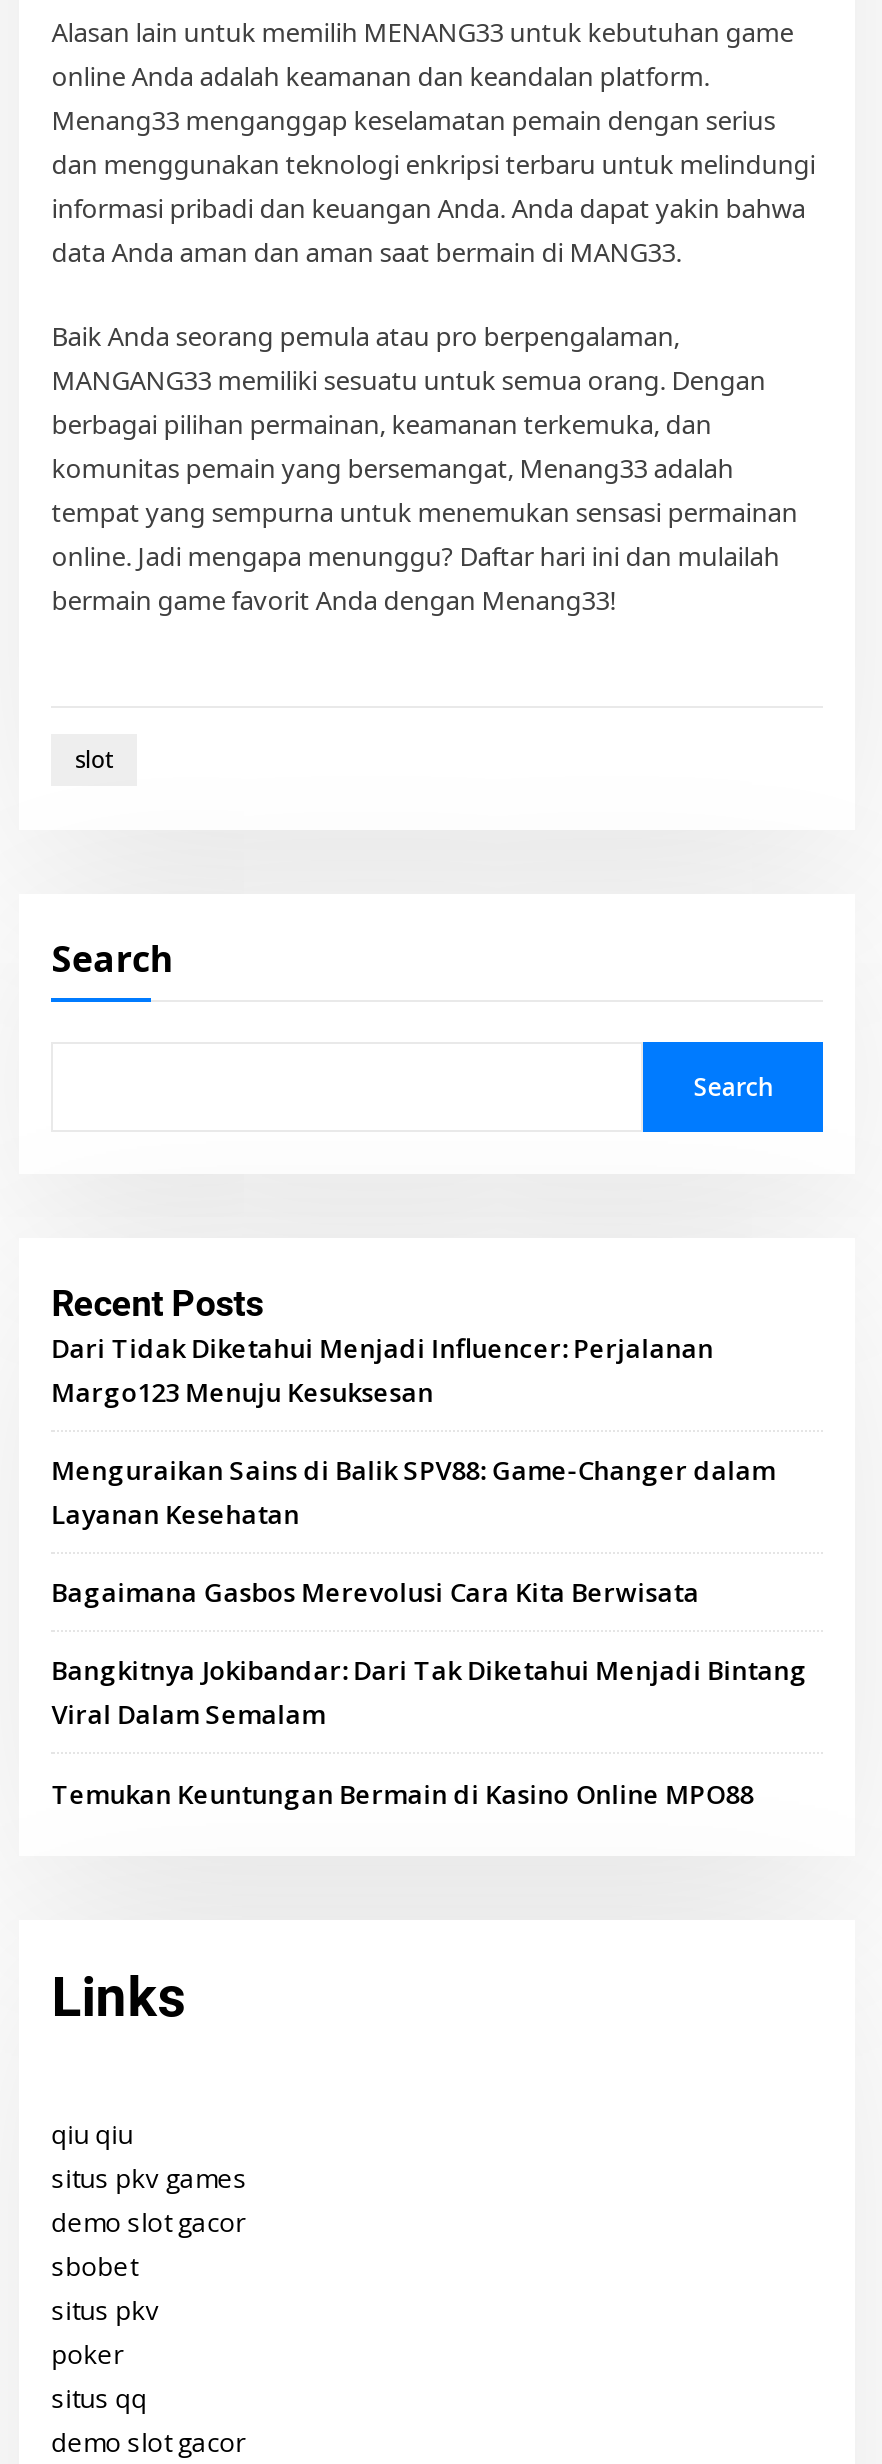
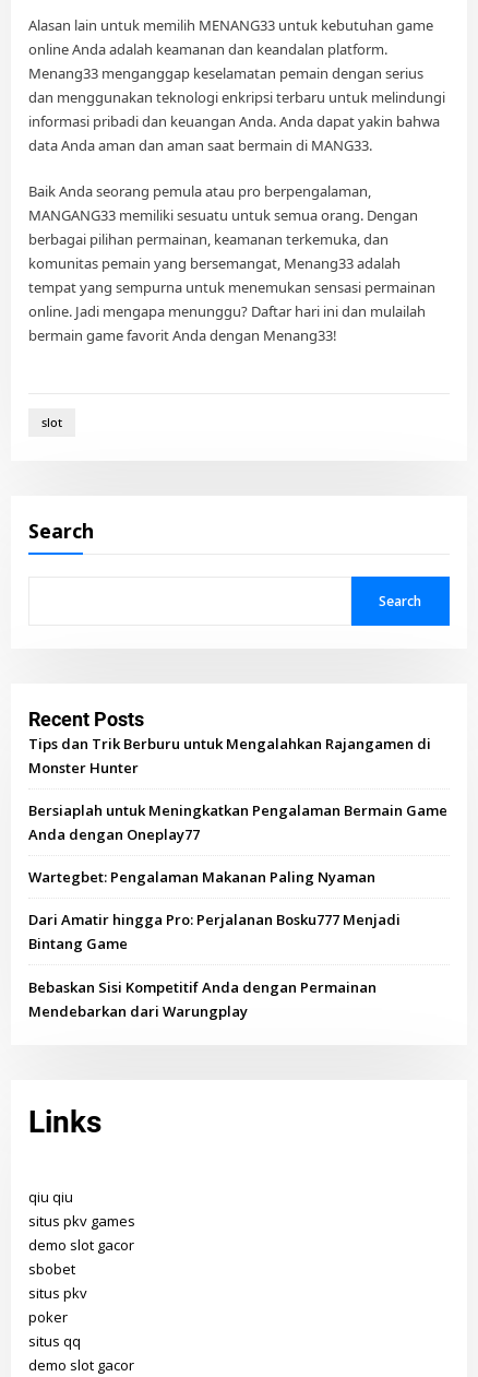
- Dari Tidak Diketahui Menjadi Influencer: Perjalanan
- Margo123 Menuju Kesuksesan
+ Tips dan Trik Berburu untuk Mengalahkan Rajangamen di
+ Monster Hunter

- Menguraikan Sains di Balik SPV88: Game-Changer dalam
- Layanan Kesehatan
+ Bersiaplah untuk Meningkatkan Pengalaman Bermain Game
+ Anda dengan Oneplay77

- Bagaimana Gasbos Merevolusi Cara Kita Berwisata
+ Wartegbet: Pengalaman Makanan Paling Nyaman

- Bangkitnya Jokibandar: Dari Tak Diketahui Menjadi Bintang
- Viral Dalam Semalam
+ Dari Amatir hingga Pro: Perjalanan Bosku777 Menjadi
+ Bintang Game

- Temukan Keuntungan Bermain di Kasino Online MPO88
+ Bebaskan Sisi Kompetitif Anda dengan Permainan
+ Mendebarkan dari Warungplay
